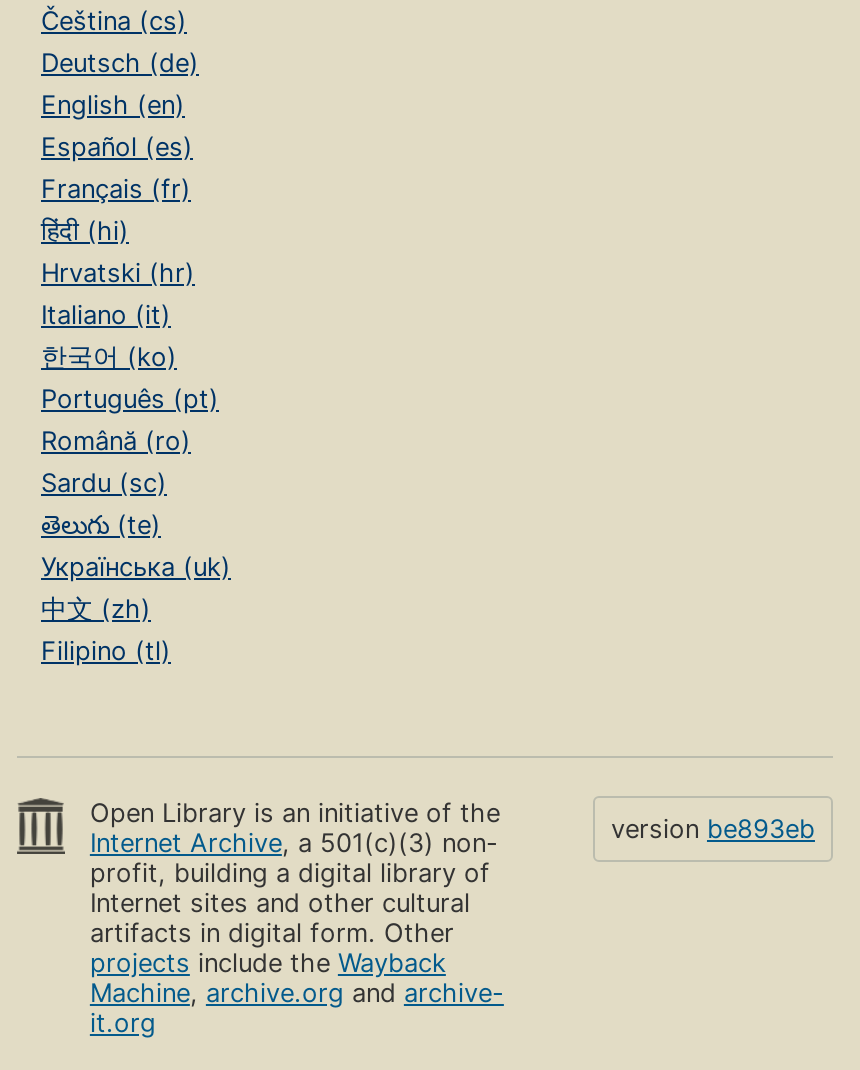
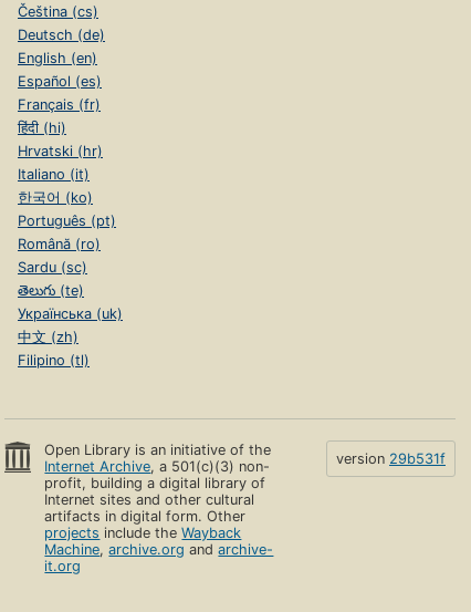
- version be893eb
+ version 29b531f
